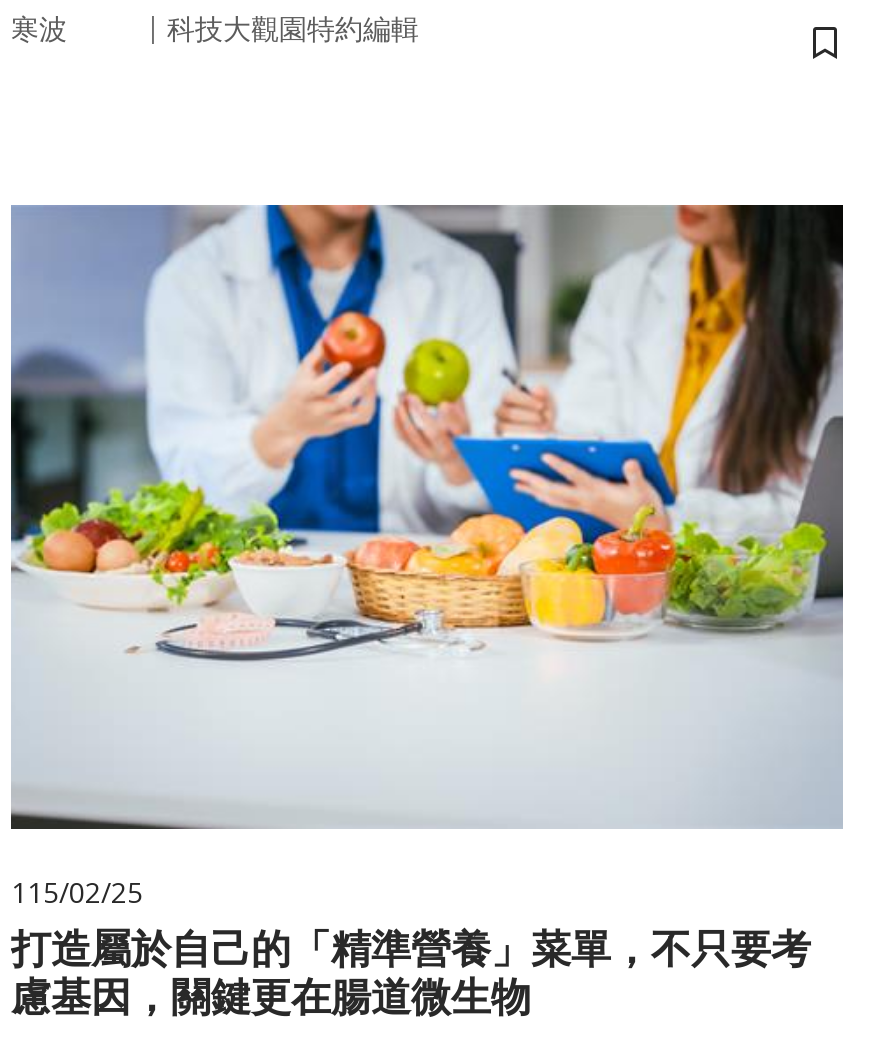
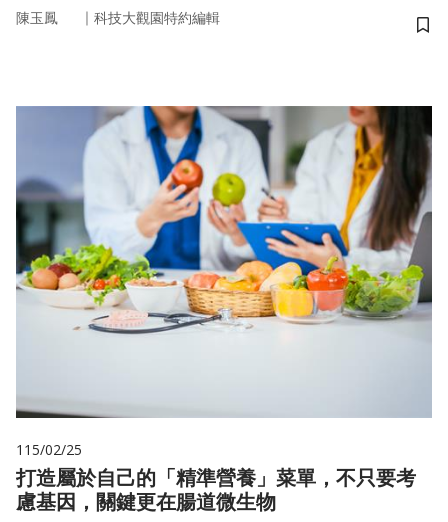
- 寒波
+ 陳玉鳳
